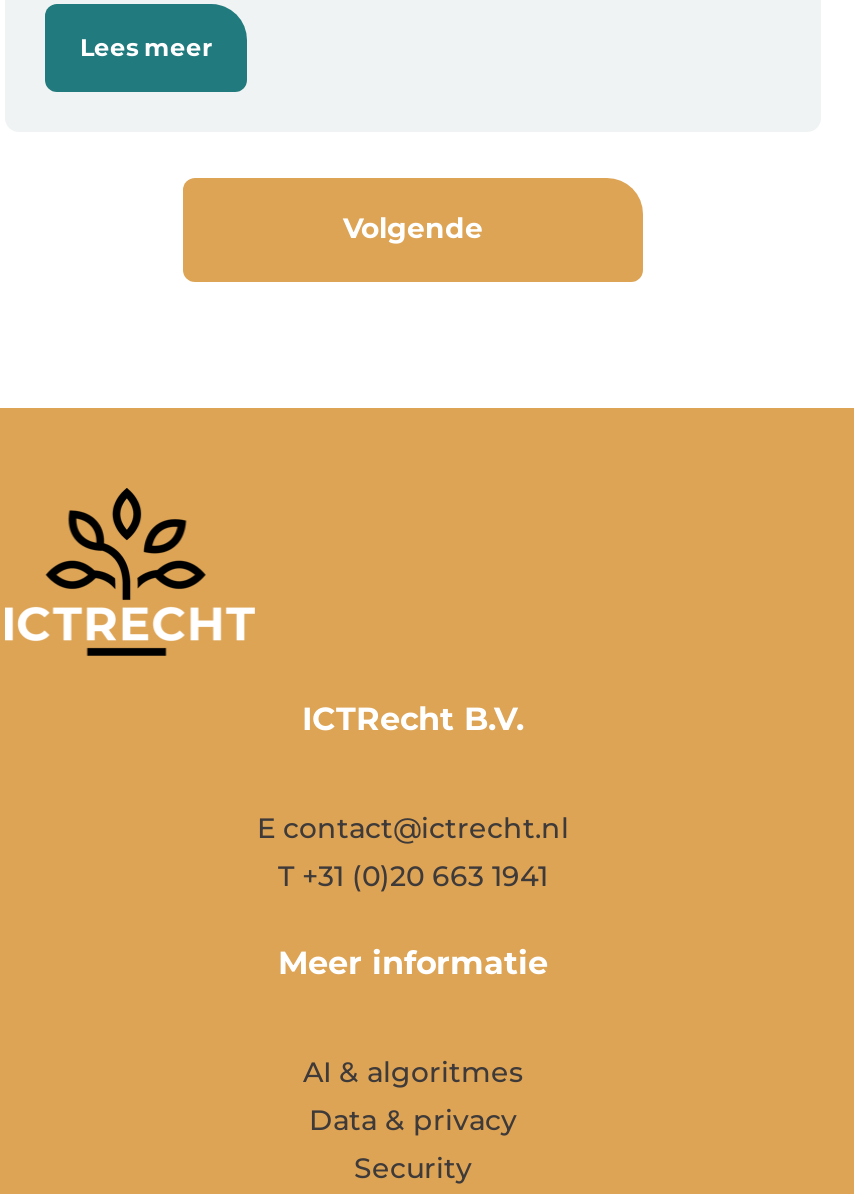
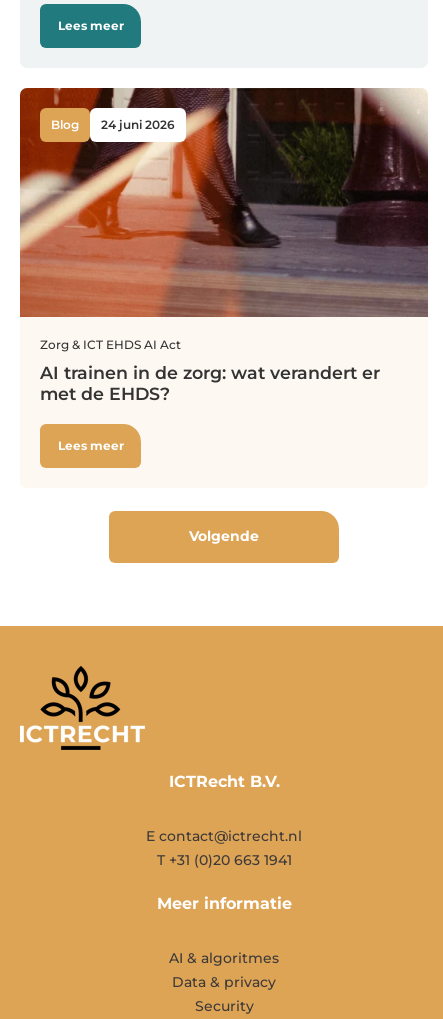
+ [image]
+ Blog
+ 24 juni 2026

+ Zorg & ICT EHDS AI Act
+ AI trainen in de zorg: wat verandert er
+ met de EHDS?
+ Lees meer
